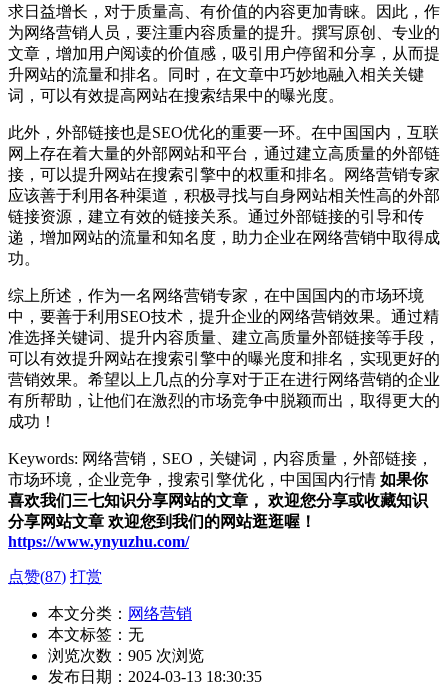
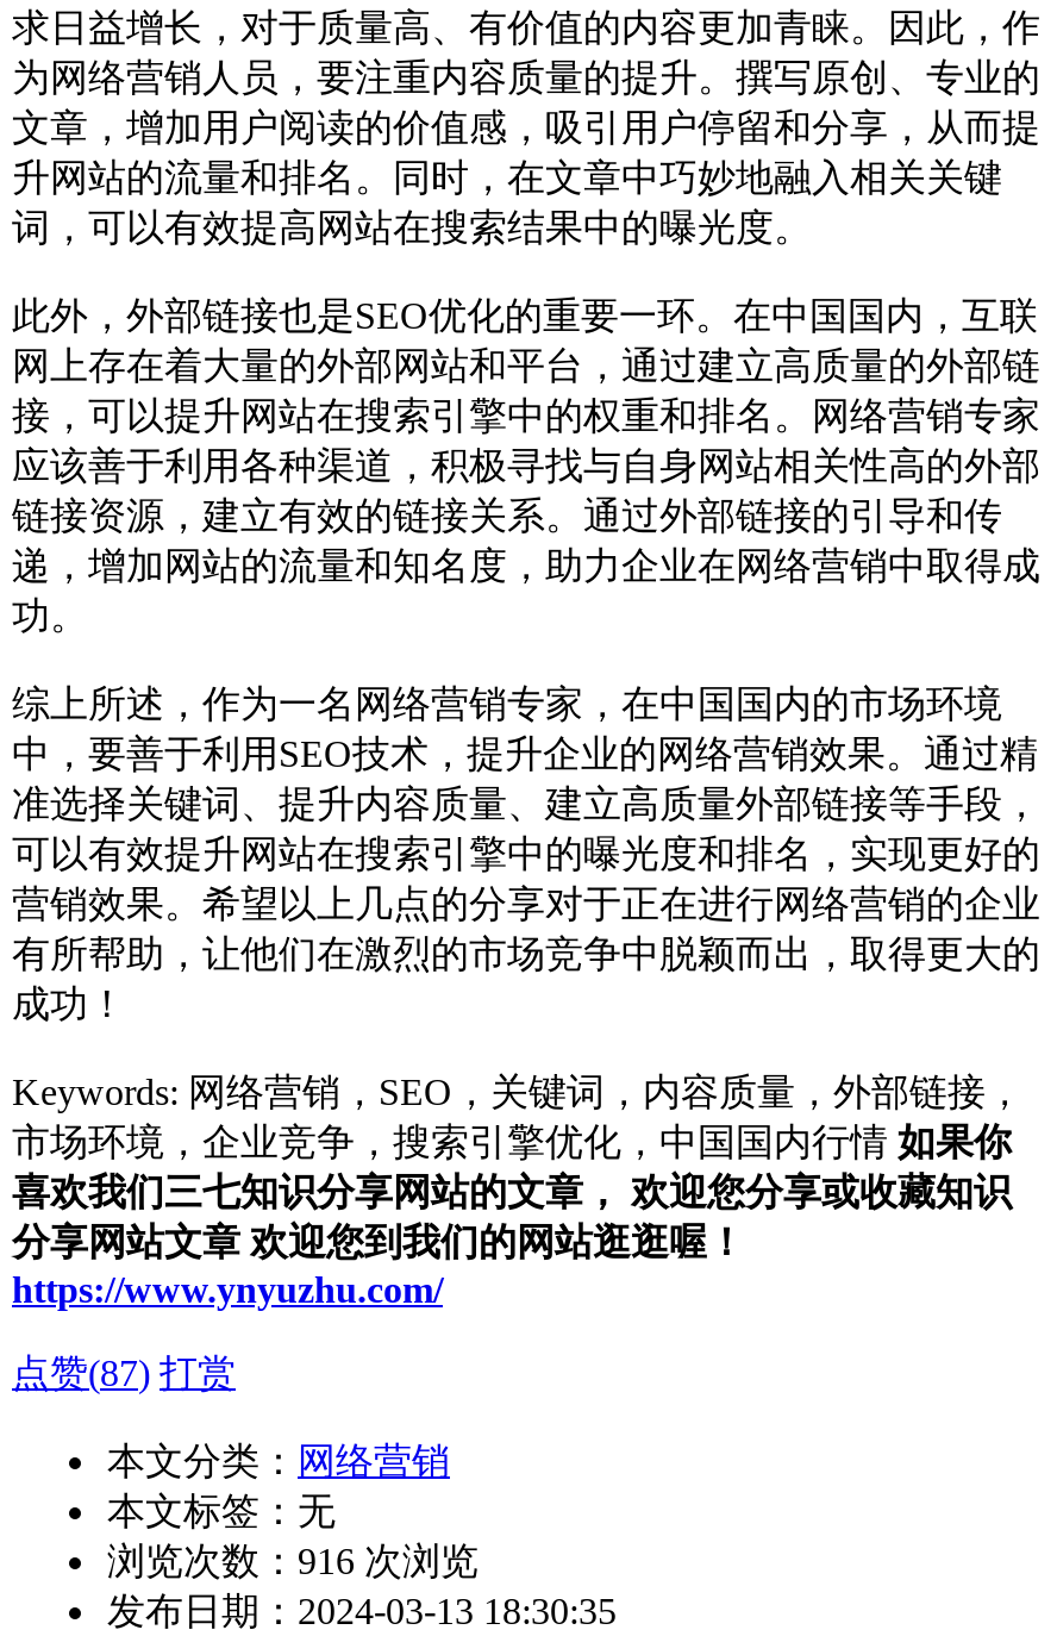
- 浏览次数：905次浏览
+ 浏览次数：916次浏览
